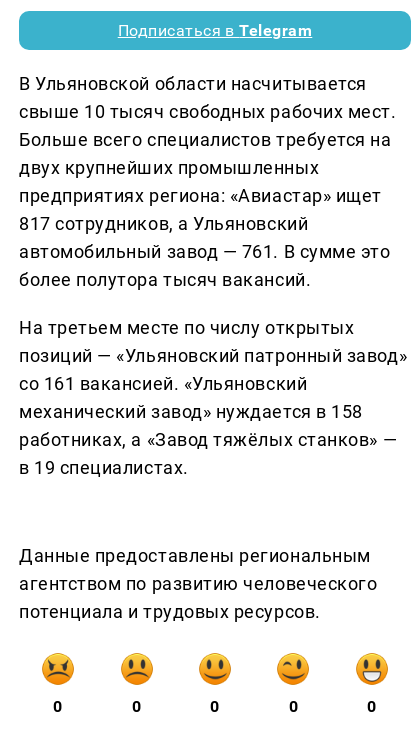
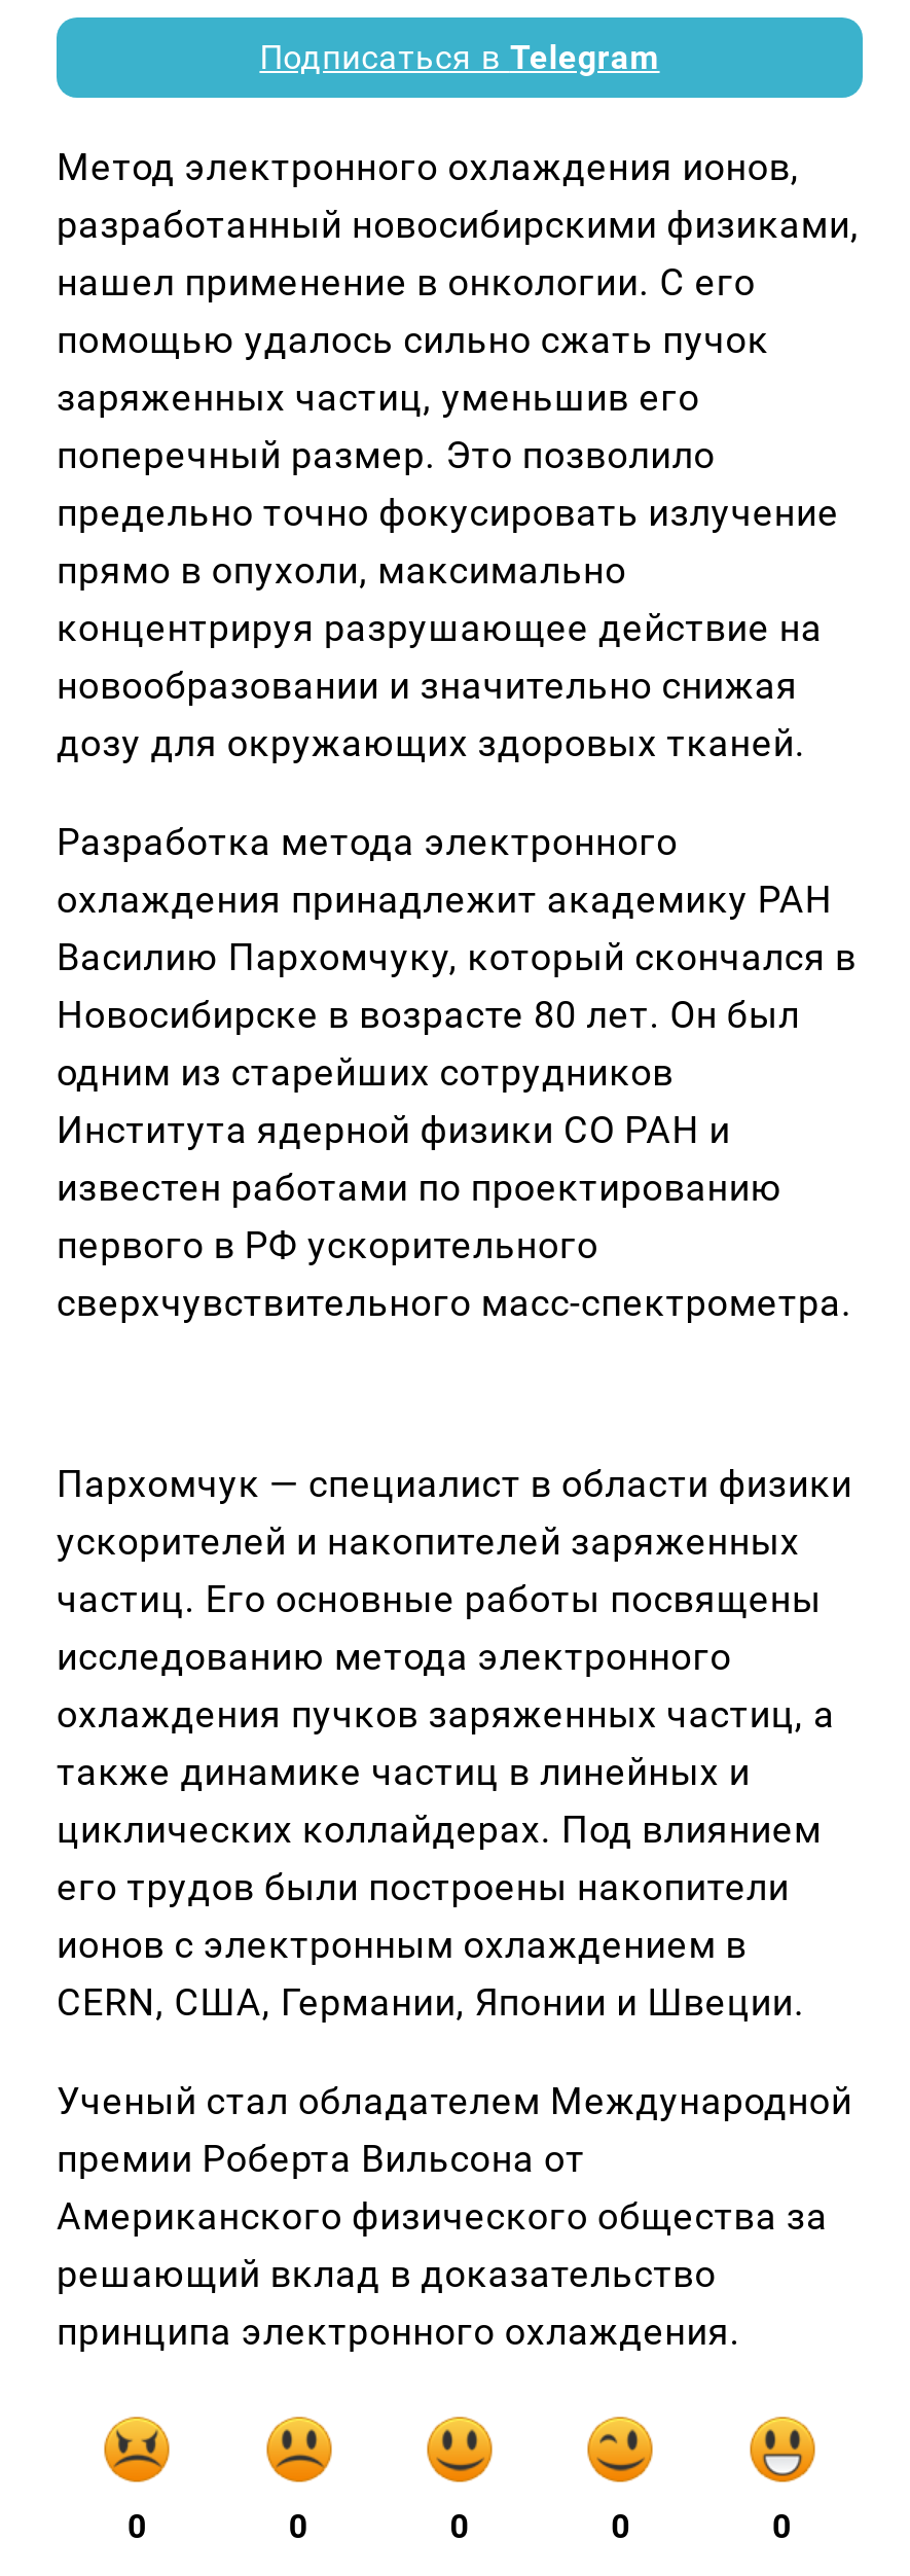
- В Ульяновской области насчитывается
- свыше 10 тысяч свободных рабочих мест.
- Больше всего специалистов требуется на
- двух крупнейших промышленных
- предприятиях региона: «Авиастар» ищет
- 817 сотрудников, а Ульяновский
- автомобильный завод — 761. В сумме это
- более полутора тысяч вакансий.
- На третьем месте по числу открытых
- позиций — «Ульяновский патронный завод»
- со 161 вакансией. «Ульяновский
- механический завод» нуждается в 158
- работниках, а «Завод тяжёлых станков» —
- в 19 специалистах.
+ Метод электронного охлаждения ионов,
+ разработанный новосибирскими физиками,
+ нашел применение в онкологии. С его
+ помощью удалось сильно сжать пучок
+ заряженных частиц, уменьшив его
+ поперечный размер. Это позволило
+ предельно точно фокусировать излучение
+ прямо в опухоли, максимально
+ концентрируя разрушающее действие на
+ новообразовании и значительно снижая
+ дозу для окружающих здоровых тканей.
+ Разработка метода электронного
+ охлаждения принадлежит академику РАН
+ Василию Пархомчуку, который скончался в
+ Новосибирске в возрасте 80 лет. Он был
+ одним из старейших сотрудников
+ Института ядерной физики СО РАН и
+ известен работами по проектированию
+ первого в РФ ускорительного
+ сверхчувствительного масс-спектрометра.

- Данные предоставлены региональным
- агентством по развитию человеческого
- потенциала и трудовых ресурсов.
+ Пархомчук — специалист в области физики
+ ускорителей и накопителей заряженных
+ частиц. Его основные работы посвящены
+ исследованию метода электронного
+ охлаждения пучков заряженных частиц, а
+ также динамике частиц в линейных и
+ циклических коллайдерах. Под влиянием
+ его трудов были построены накопители
+ ионов с электронным охлаждением в
+ CERN, США, Германии, Японии и Швеции.
+ Ученый стал обладателем Международной
+ премии Роберта Вильсона от
+ Американского физического общества за
+ решающий вклад в доказательство
+ принципа электронного охлаждения.
